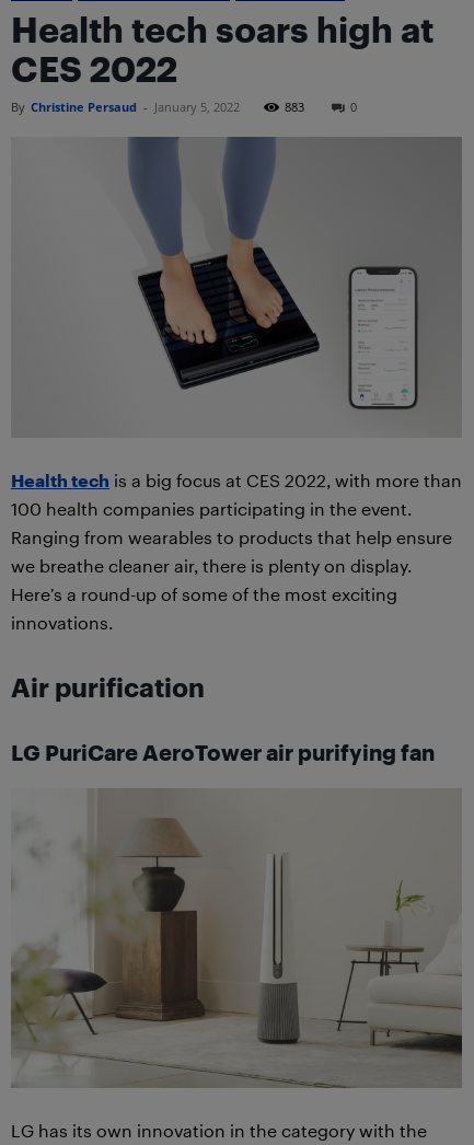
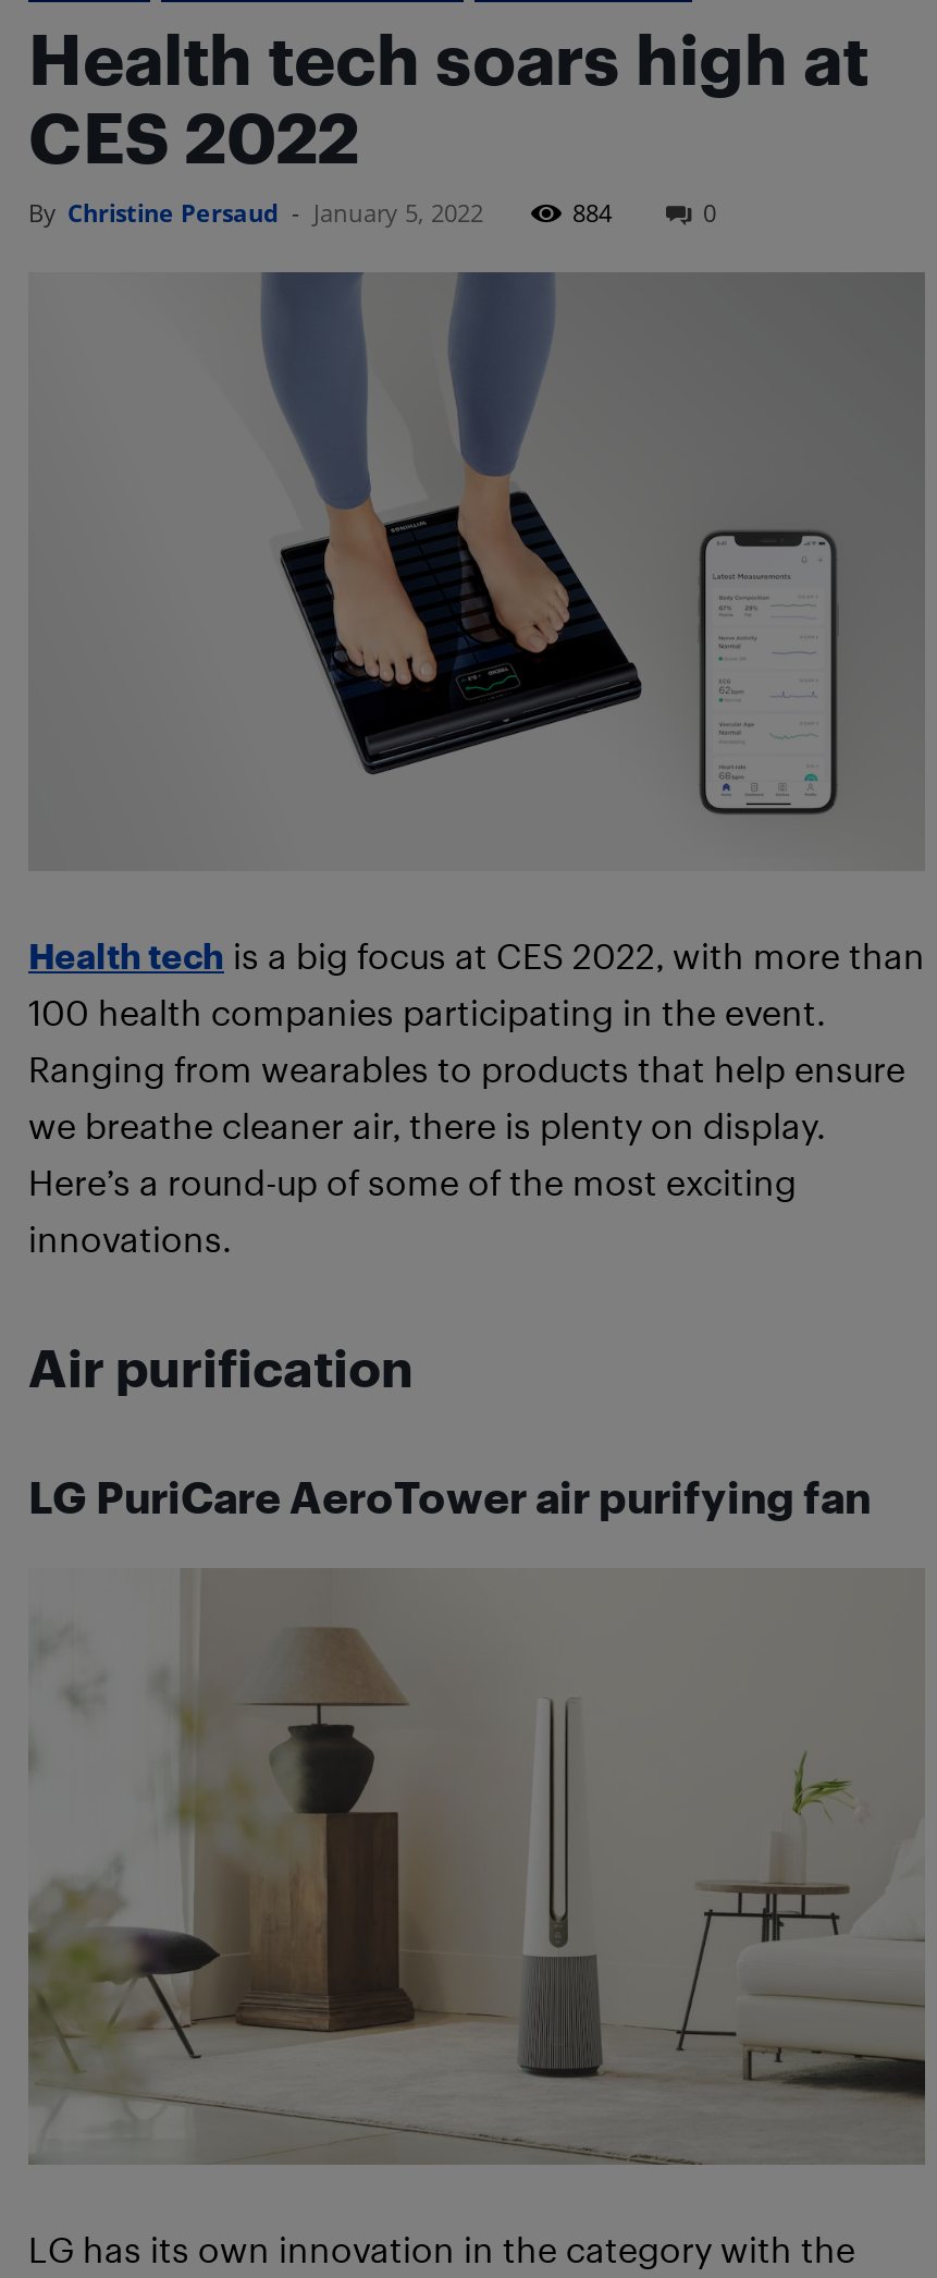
- 883
+ 884
